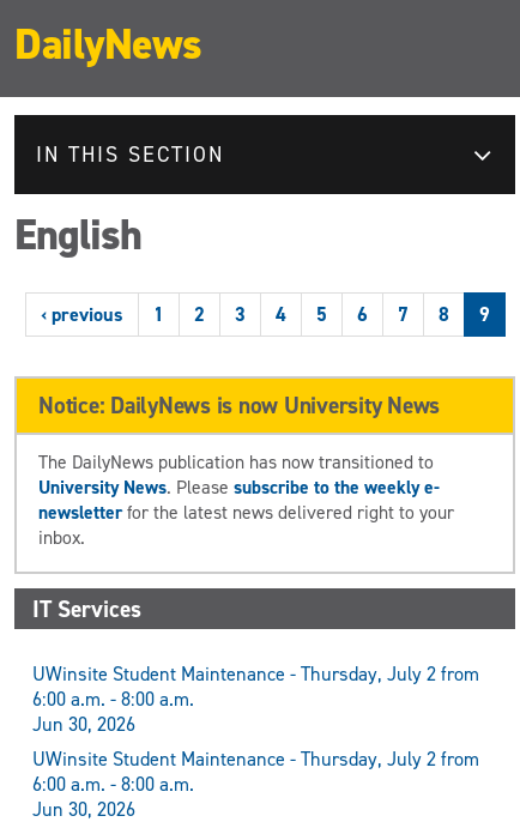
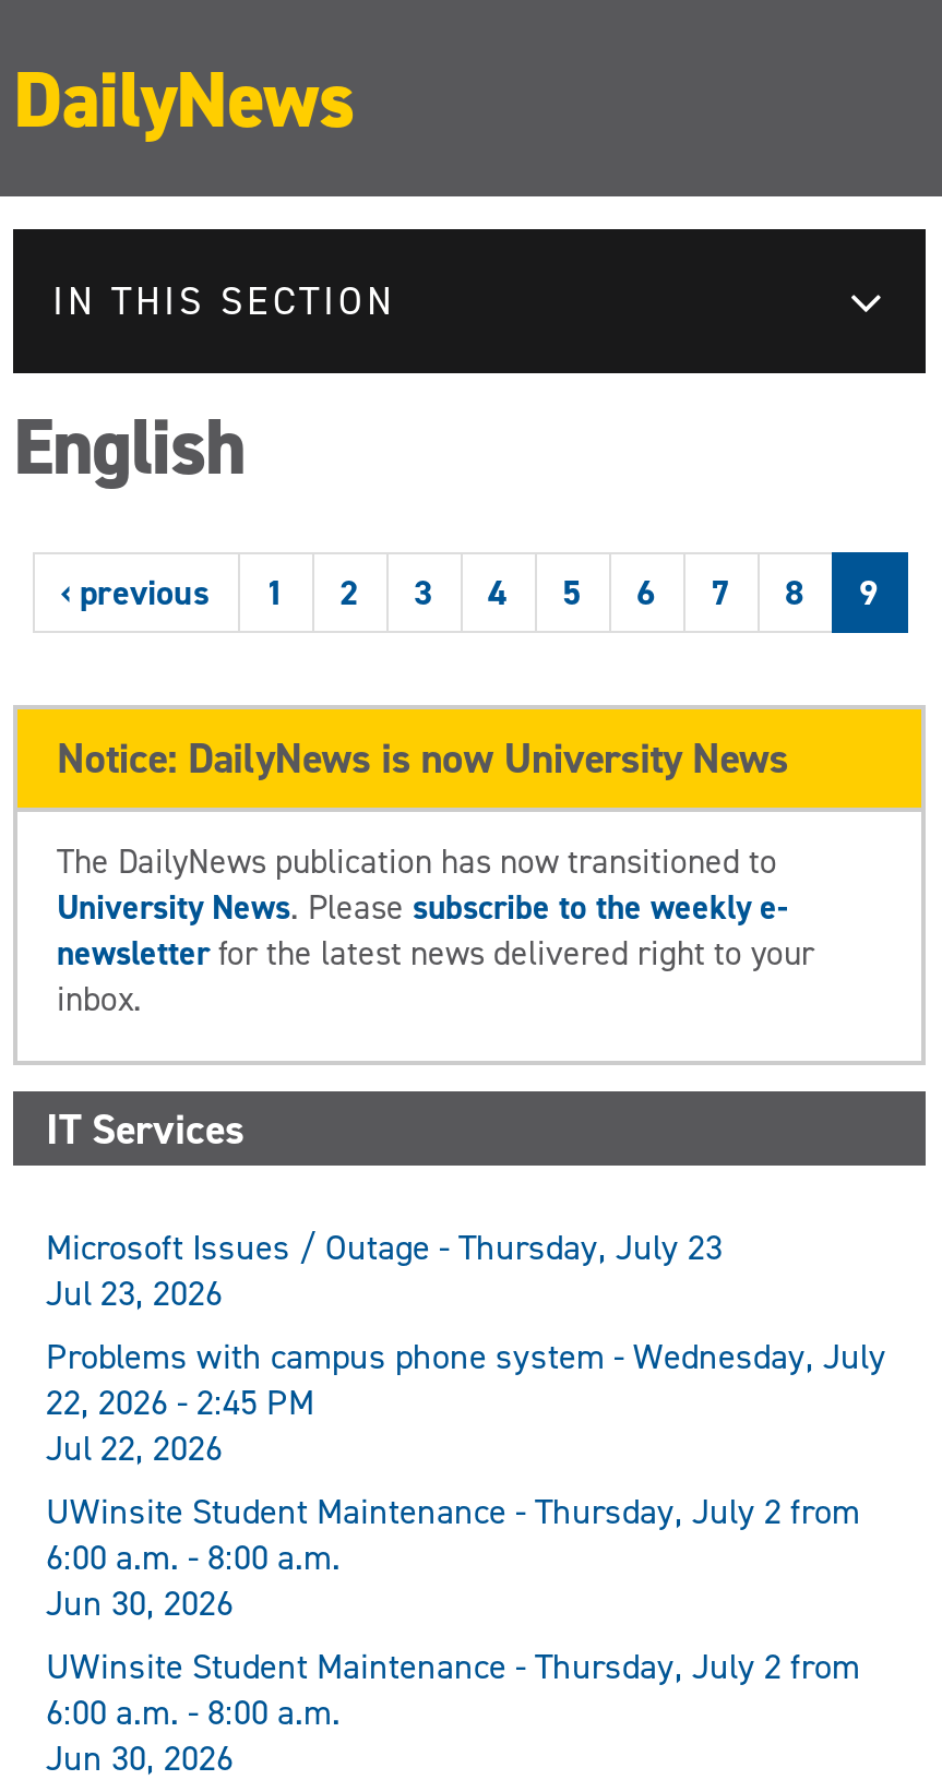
+ Microsoft Issues / Outage - Thursday, July 23
+ Jul 23, 2026
+ Problems with campus phone system - Wednesday, July
+ 22, 2026 - 2:45 PM
+ Jul 22, 2026
